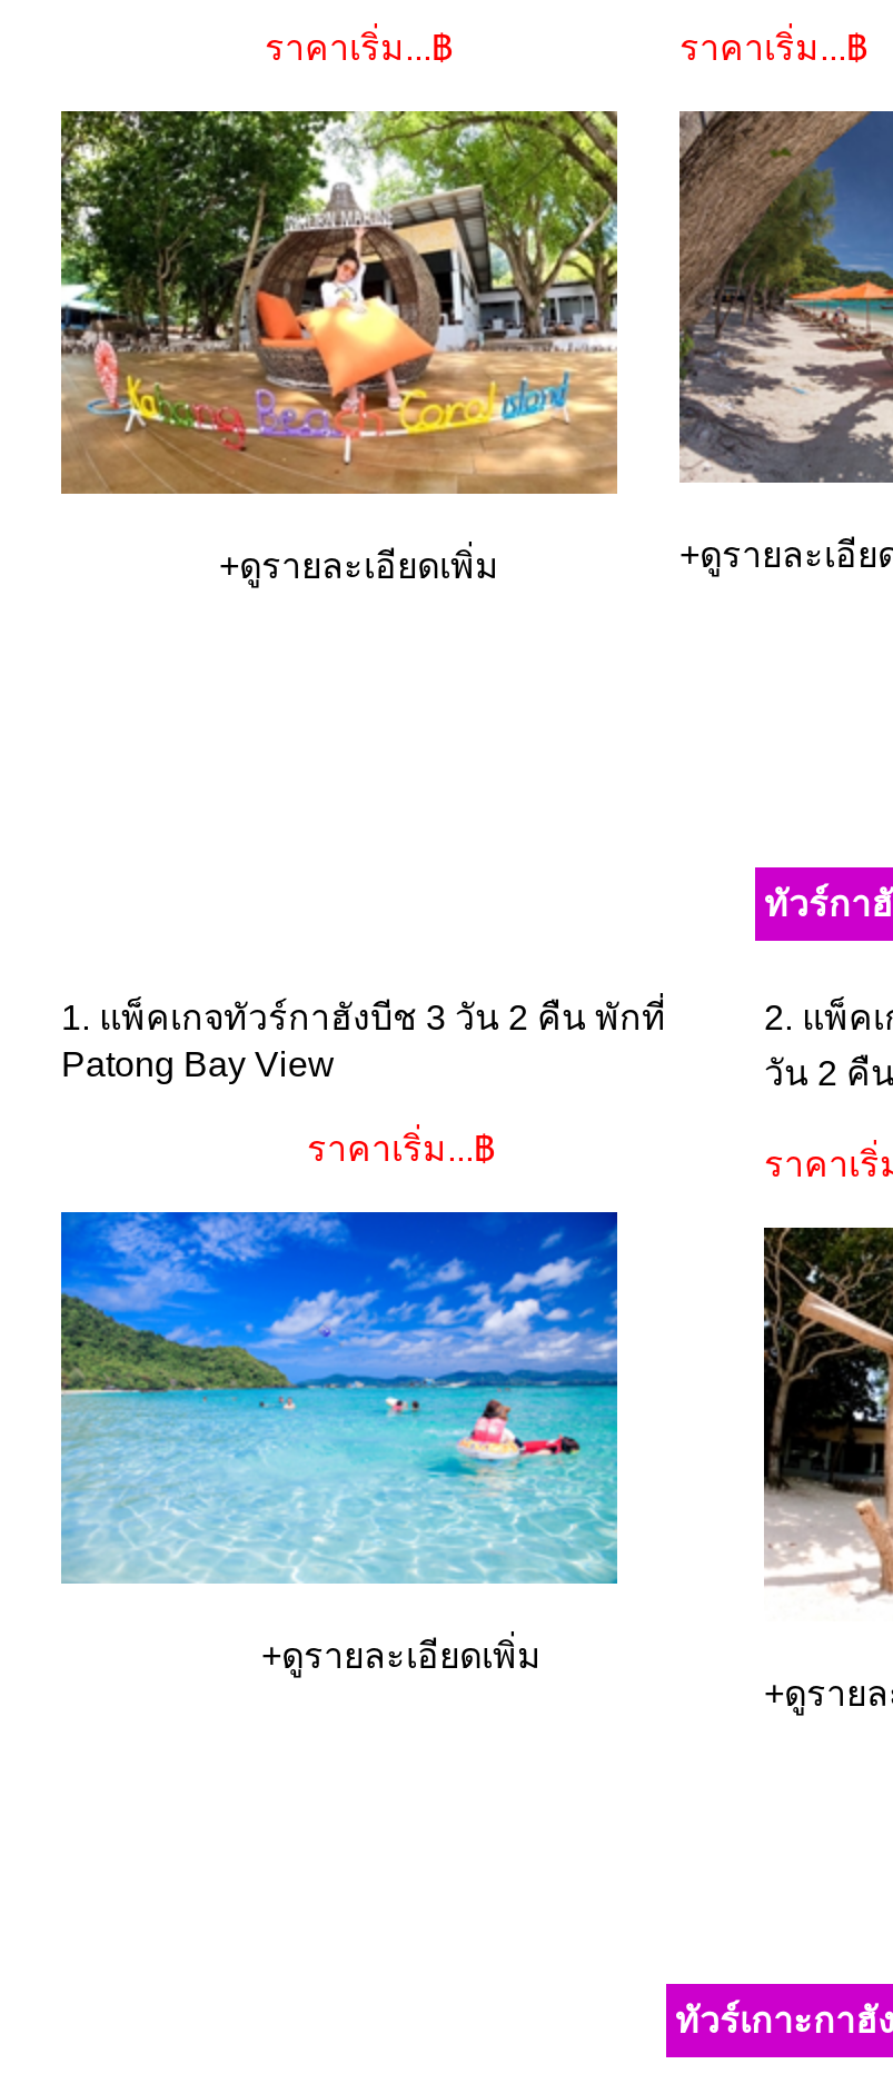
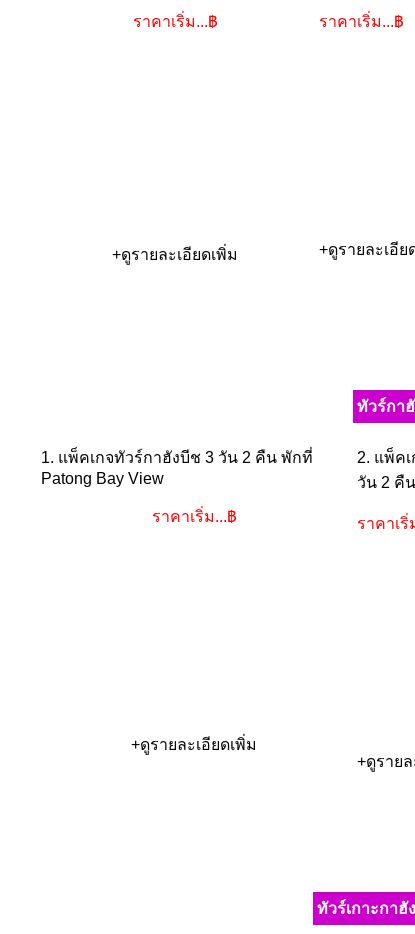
- [image]

- [image]

- [image]

- [image]
